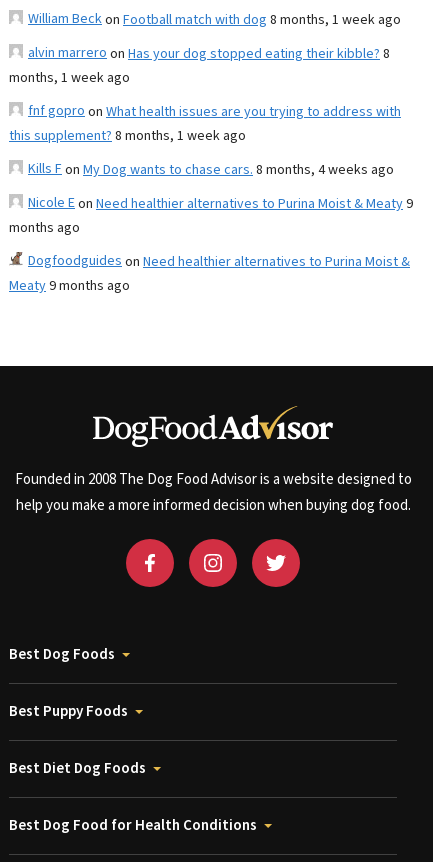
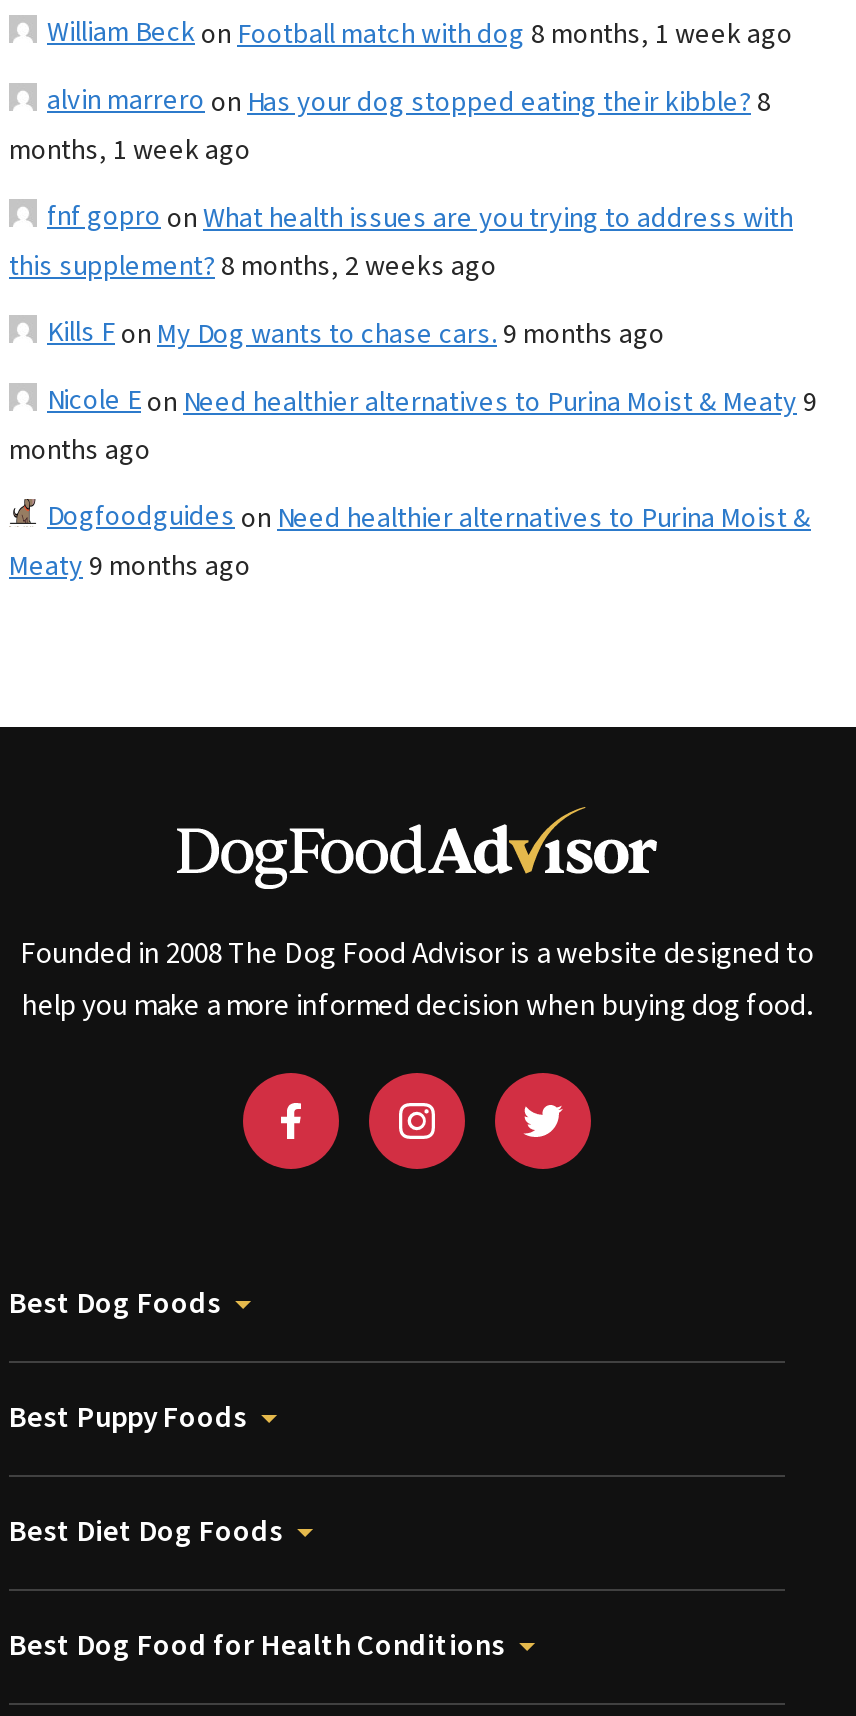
- this supplement? 8 months, 1 week ago
+ this supplement? 8 months, 2 weeks ago

- Kills Fon My Dog wants to chase cars. 8 months, 4 weeks ago
+ Kills Fon My Dog wants to chase cars. 9 months ago
